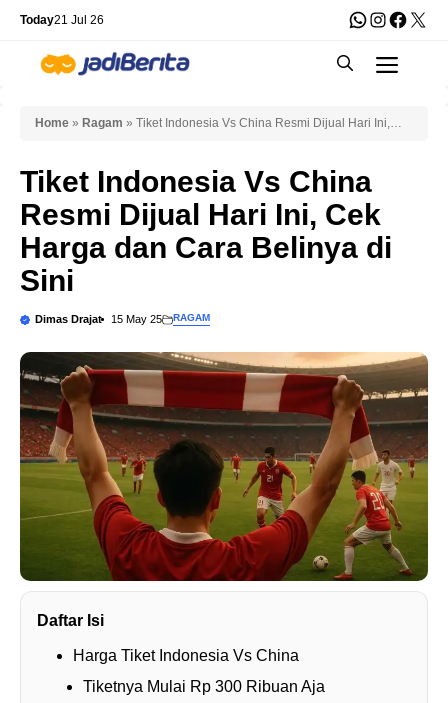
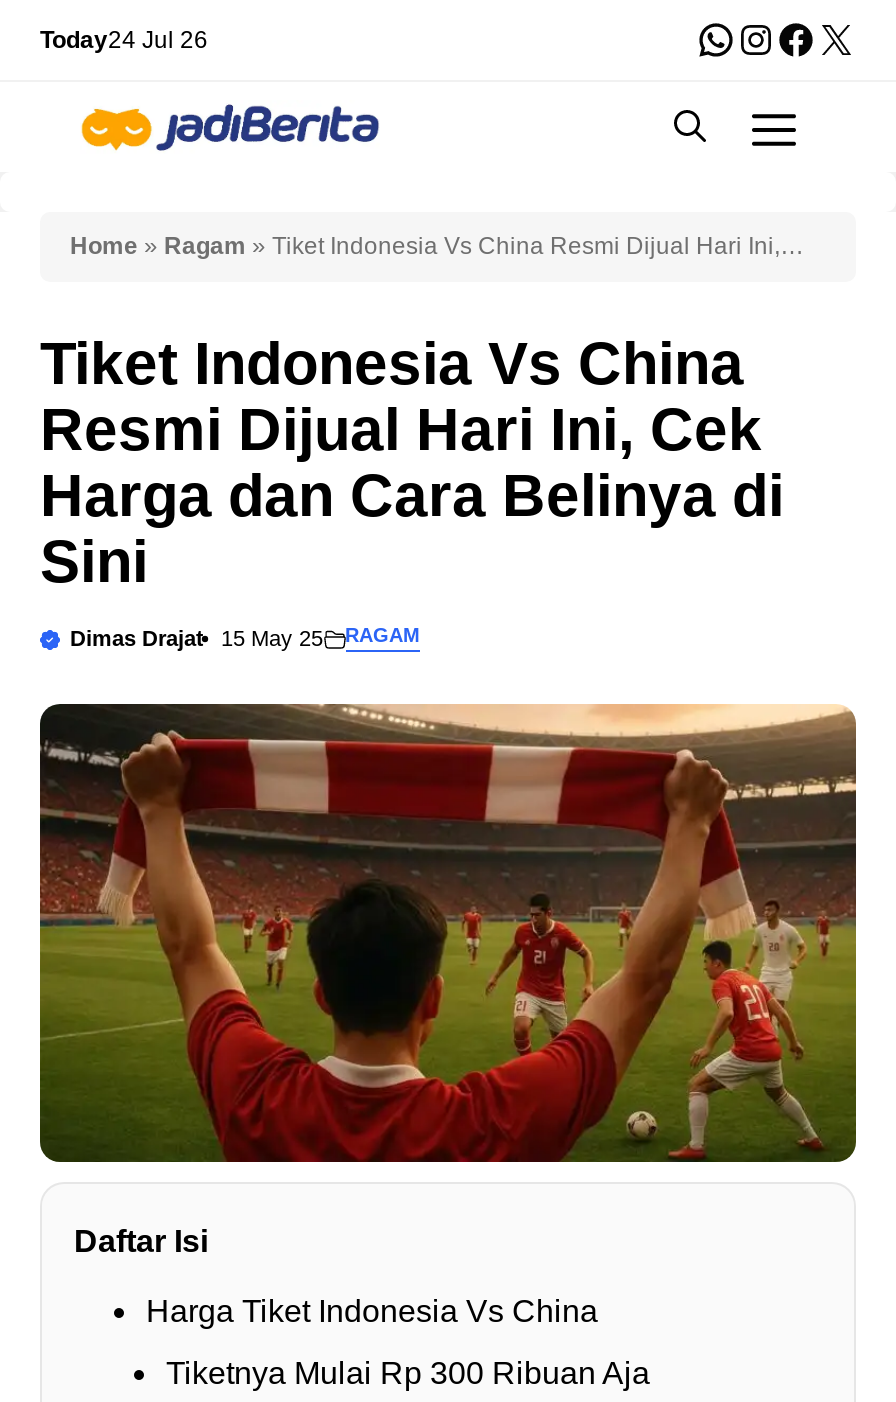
- Today21 Jul 26
+ Today24 Jul 26
